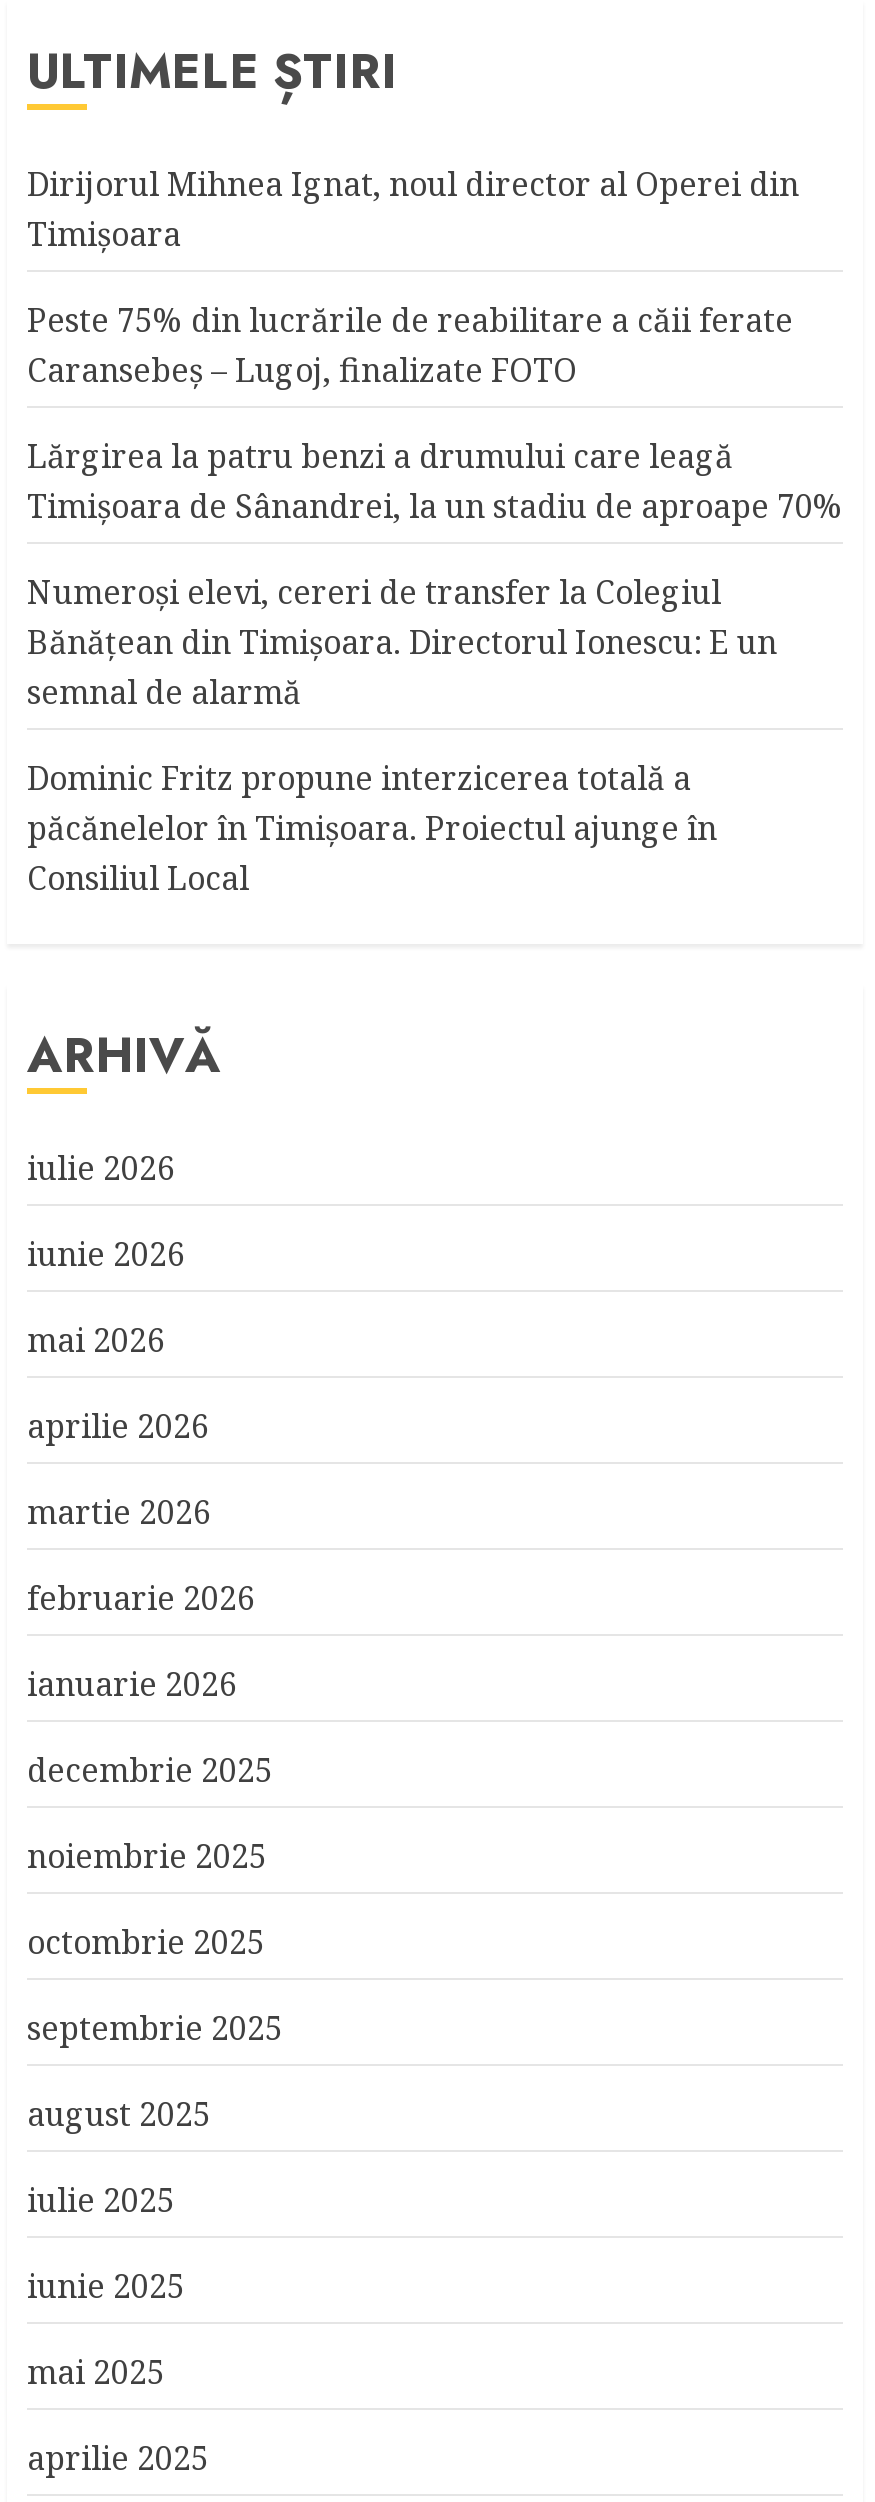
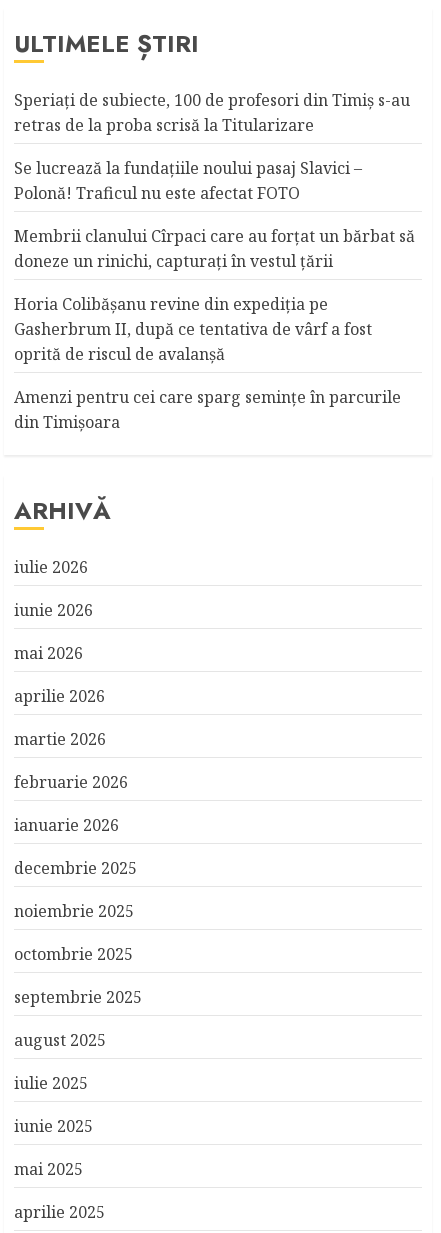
- Dirijorul Mihnea Ignat, noul director al Operei din
- Timişoara
+ Speriaţi de subiecte, 100 de profesori din Timiş s-au
+ retras de la proba scrisă la Titularizare

- Peste 75% din lucrările de reabilitare a căii ferate
- Caransebeş – Lugoj, finalizate FOTO
+ Se lucrează la fundaţiile noului pasaj Slavici –
+ Polonă! Traficul nu este afectat FOTO

- Lărgirea la patru benzi a drumului care leagă
- Timișoara de Sânandrei, la un stadiu de aproape 70%
+ Membrii clanului Cîrpaci care au forţat un bărbat să
+ doneze un rinichi, capturaţi în vestul ţării

- Numeroşi elevi, cereri de transfer la Colegiul
- Bănăţean din Timişoara. Directorul Ionescu: E un
- semnal de alarmă
+ Horia Colibășanu revine din expediția pe
+ Gasherbrum II, după ce tentativa de vârf a fost
+ oprită de riscul de avalanșă

- Dominic Fritz propune interzicerea totală a
- păcănelelor în Timișoara. Proiectul ajunge în
- Consiliul Local
+ Amenzi pentru cei care sparg seminţe în parcurile
+ din Timişoara
